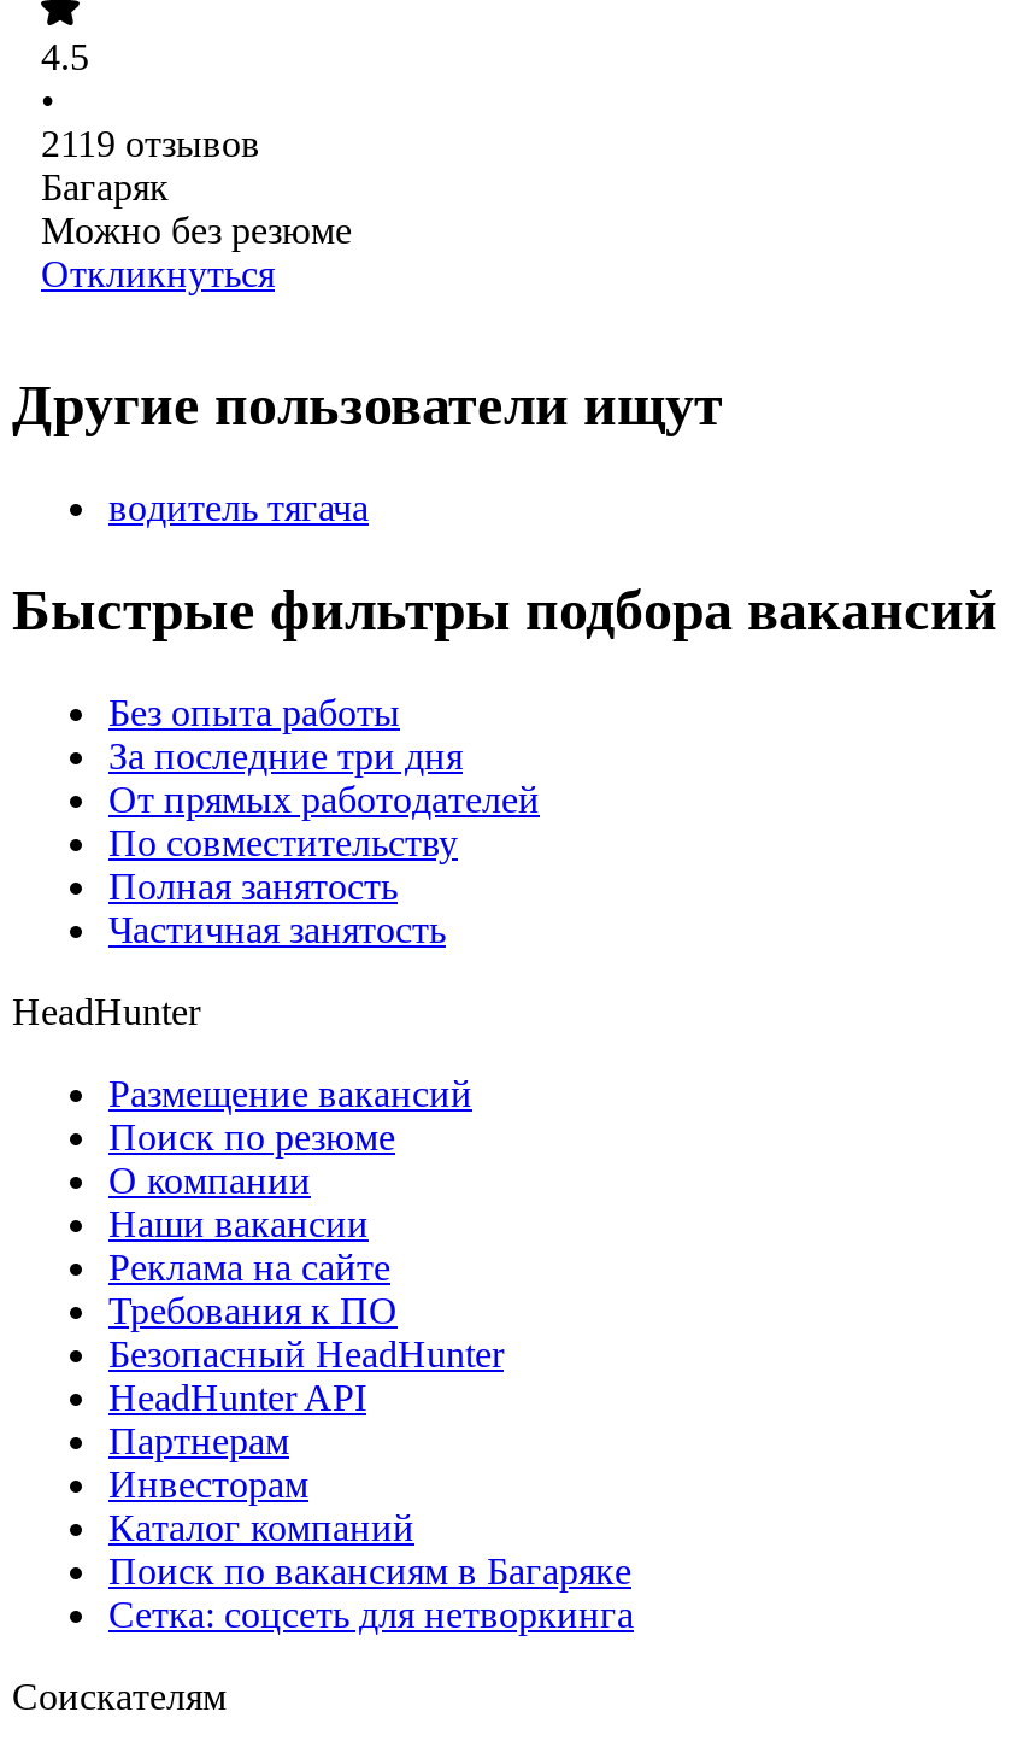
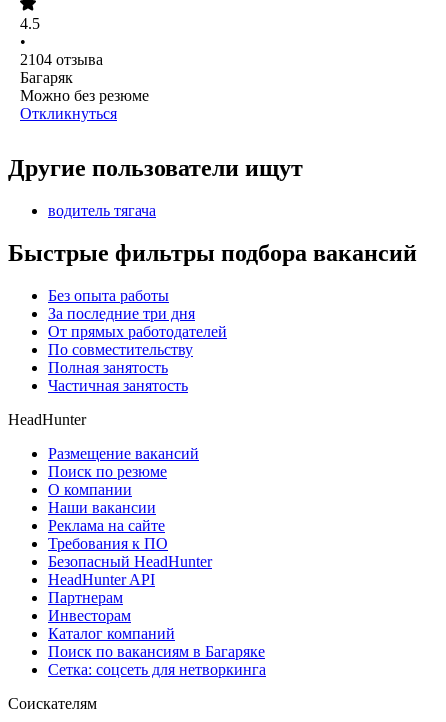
- 2119 отзывов
+ 2104 отзыва
